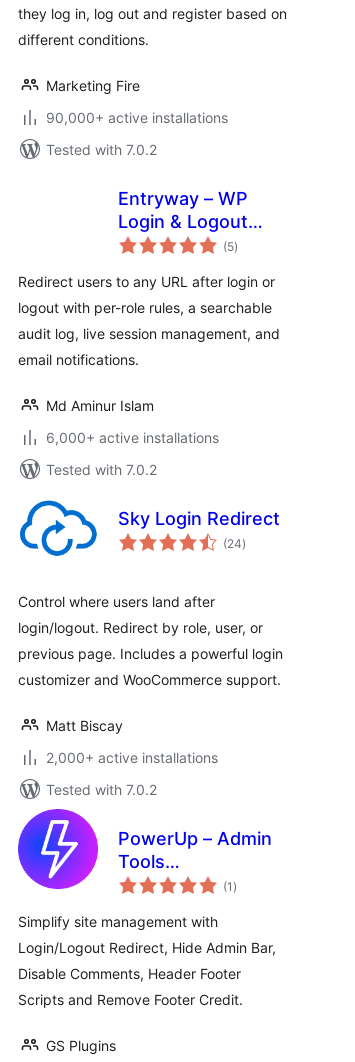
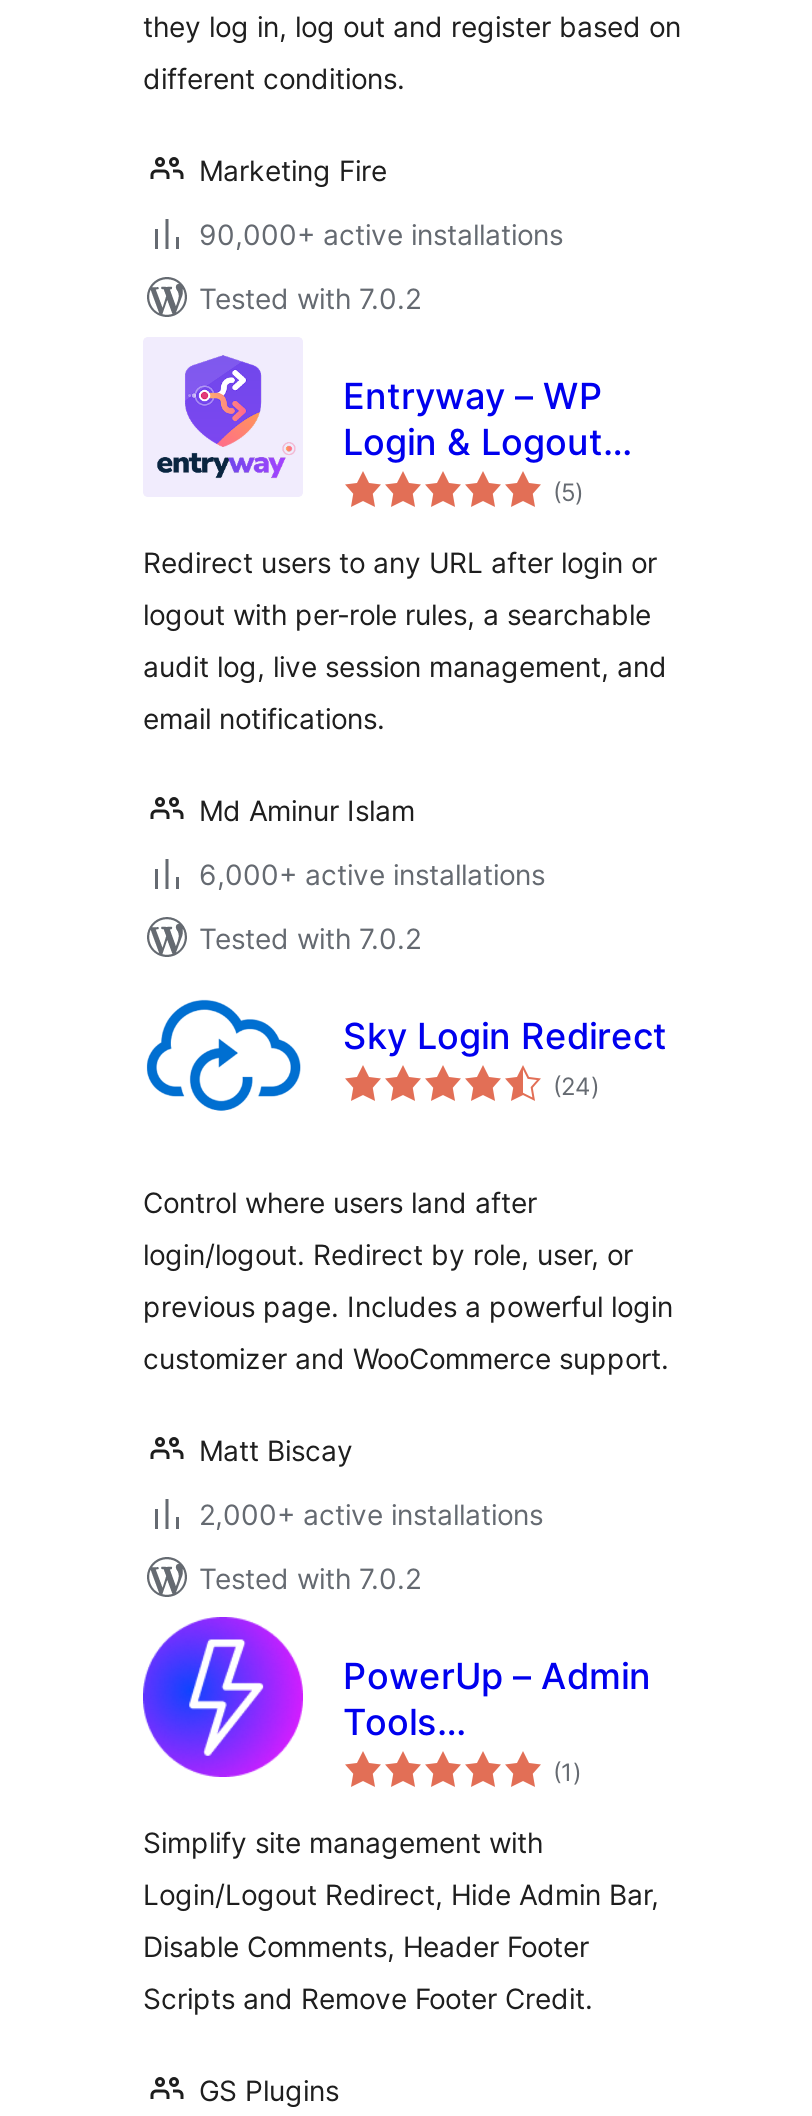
+ [image]
